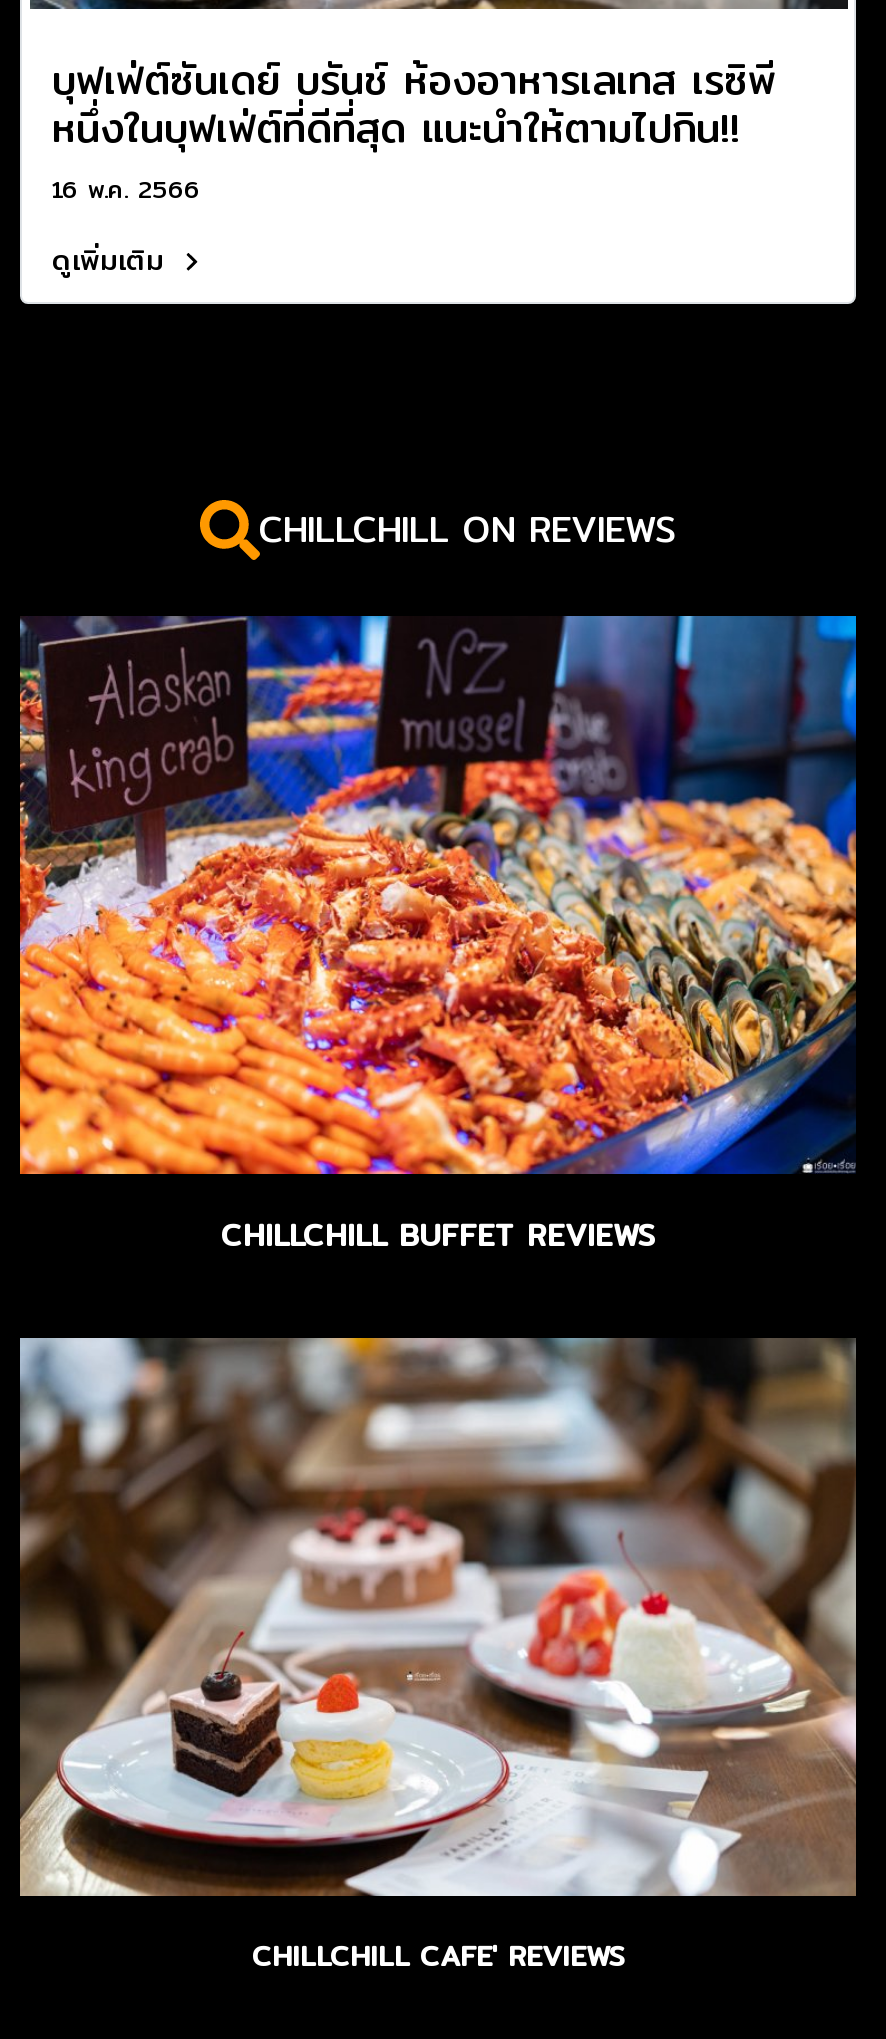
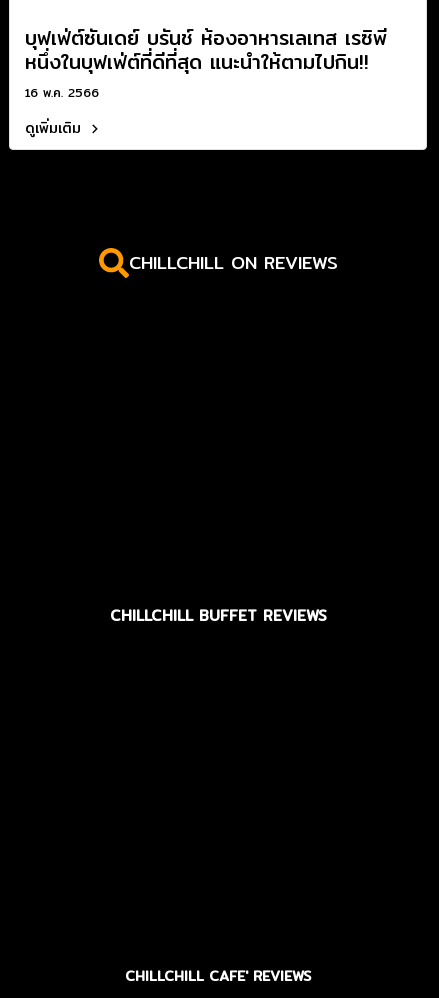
- [image]

- [image]
